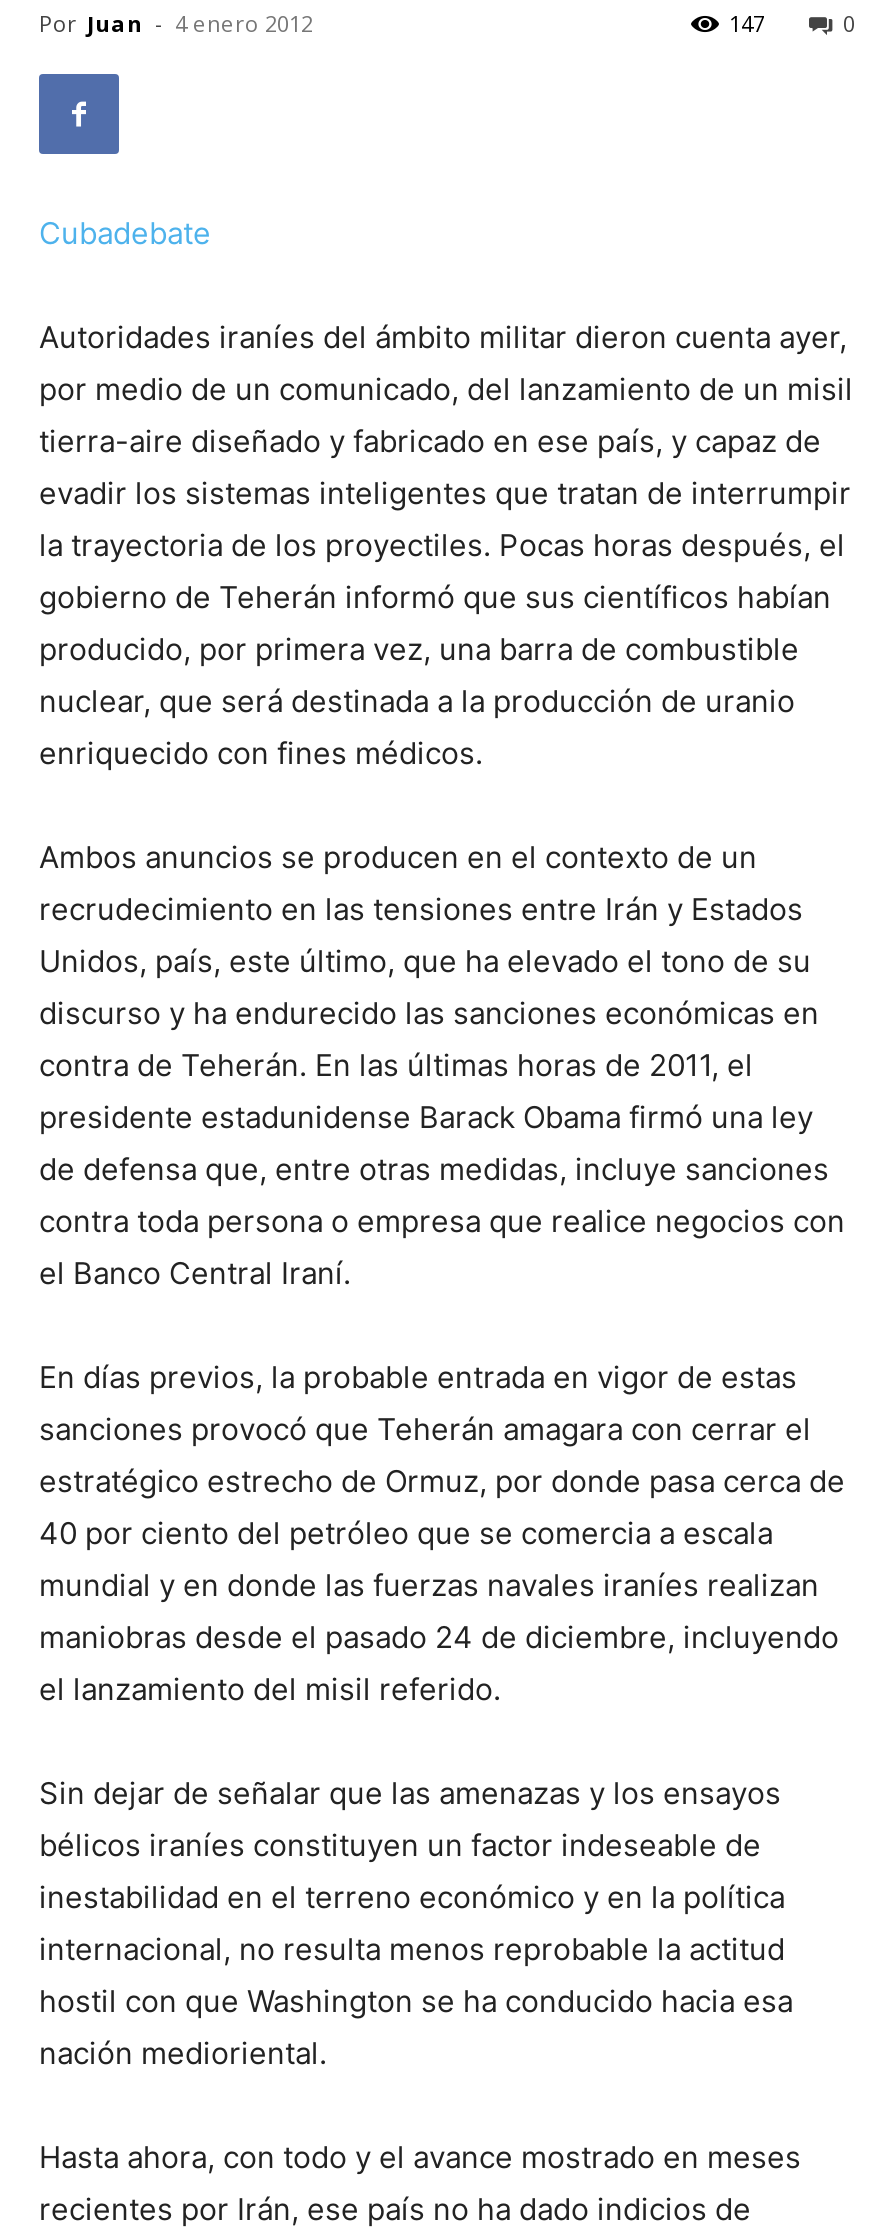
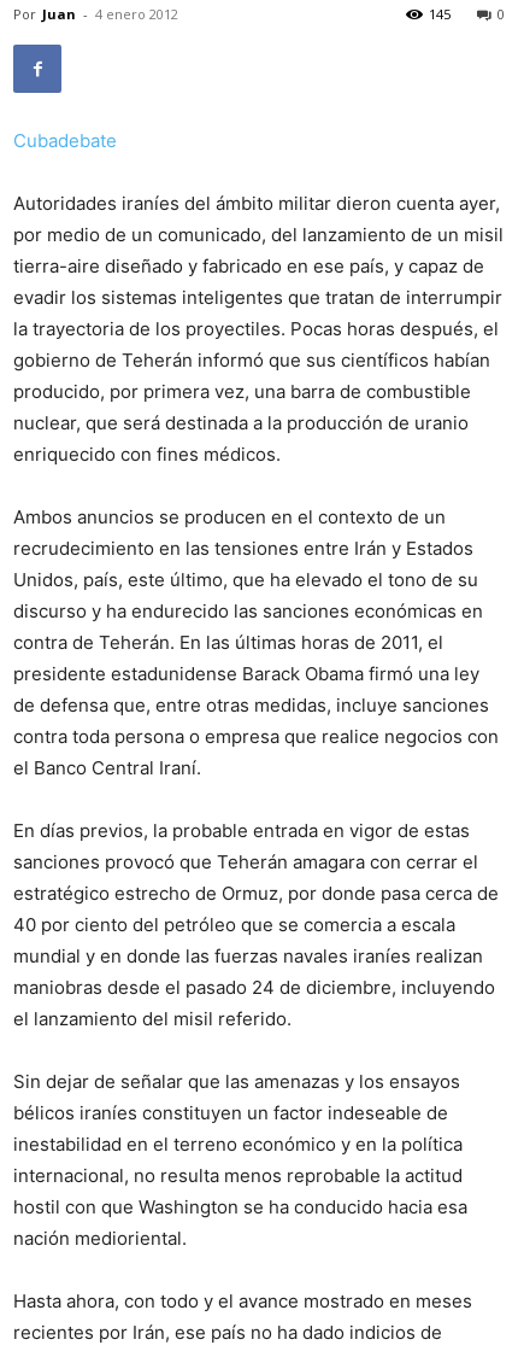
- 147
+ 145
